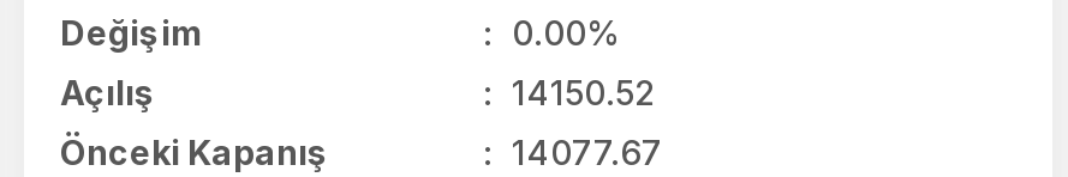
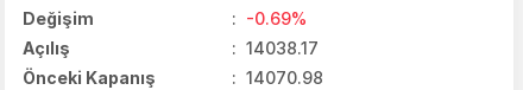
- : 0.00%
+ : -0.69%

- : 14150.52
+ : 14038.17

- : 14077.67
+ : 14070.98
